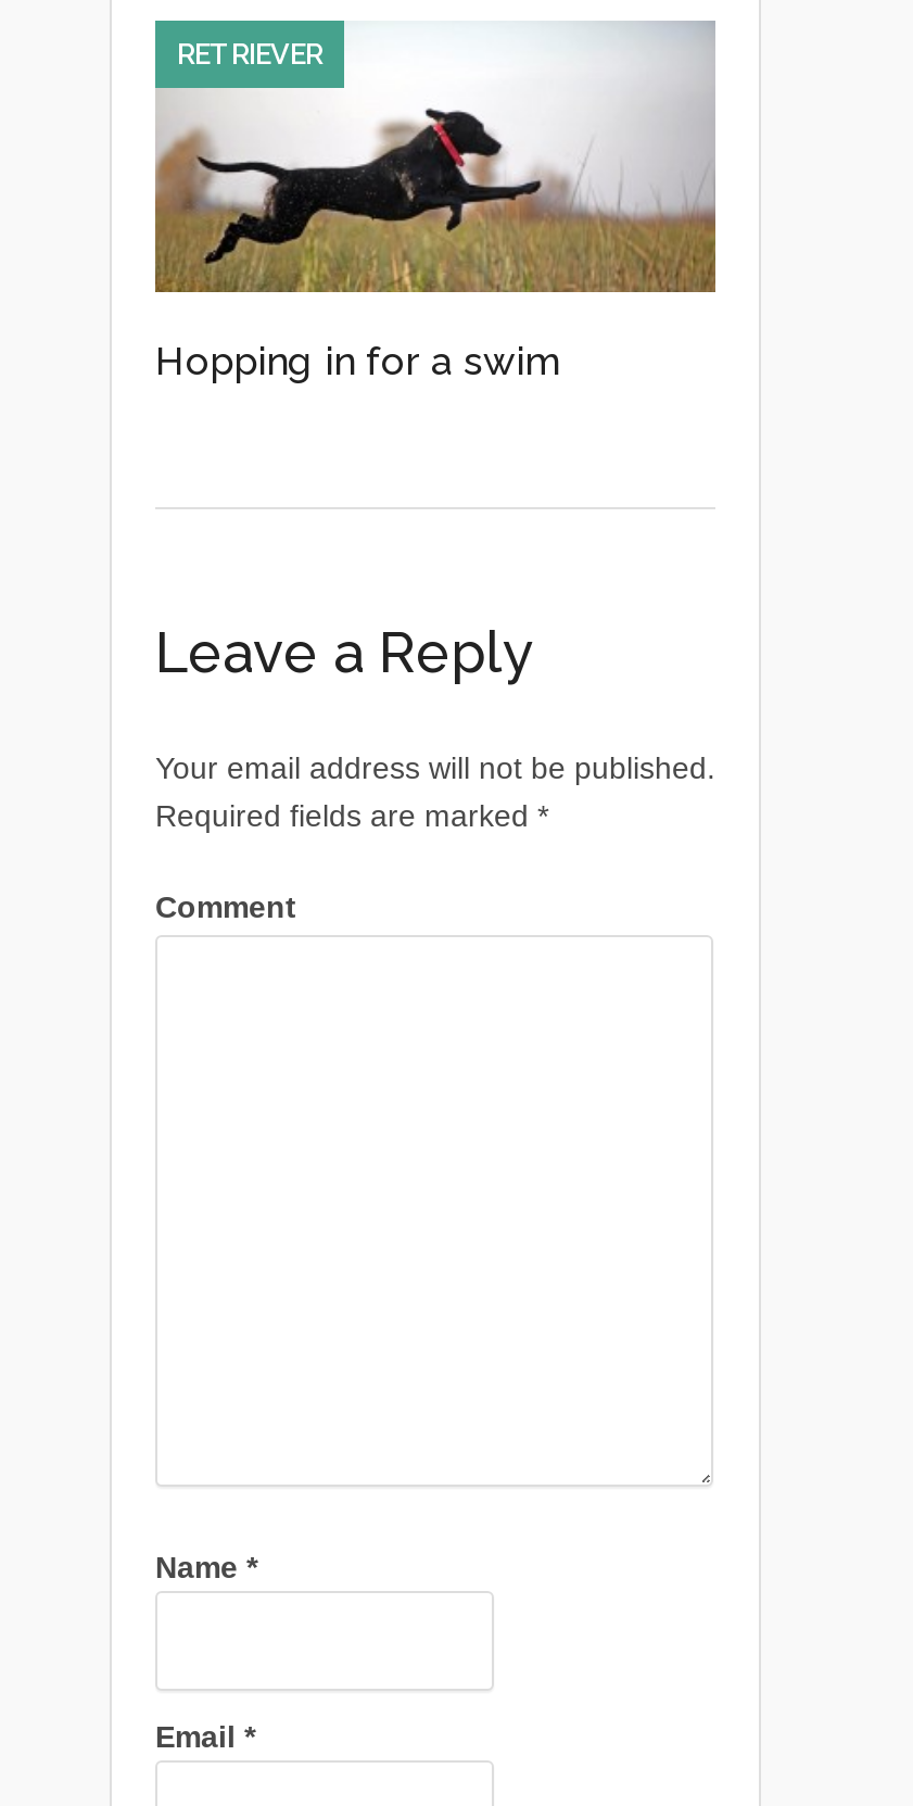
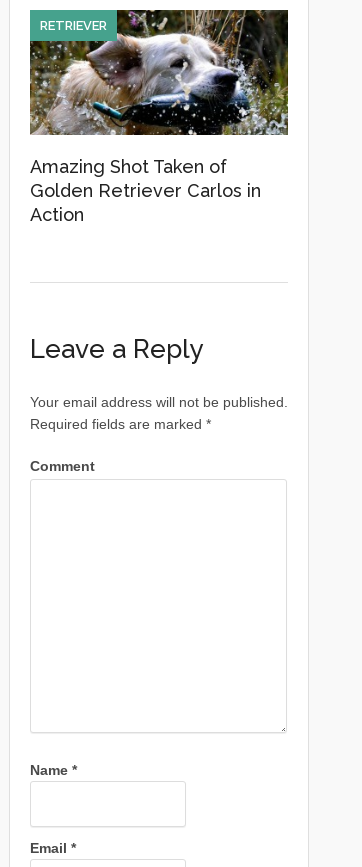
- [image]
- Hopping in for a swim
+ [image]
+ Amazing Shot Taken of
+ Golden Retriever Carlos in
+ Action
